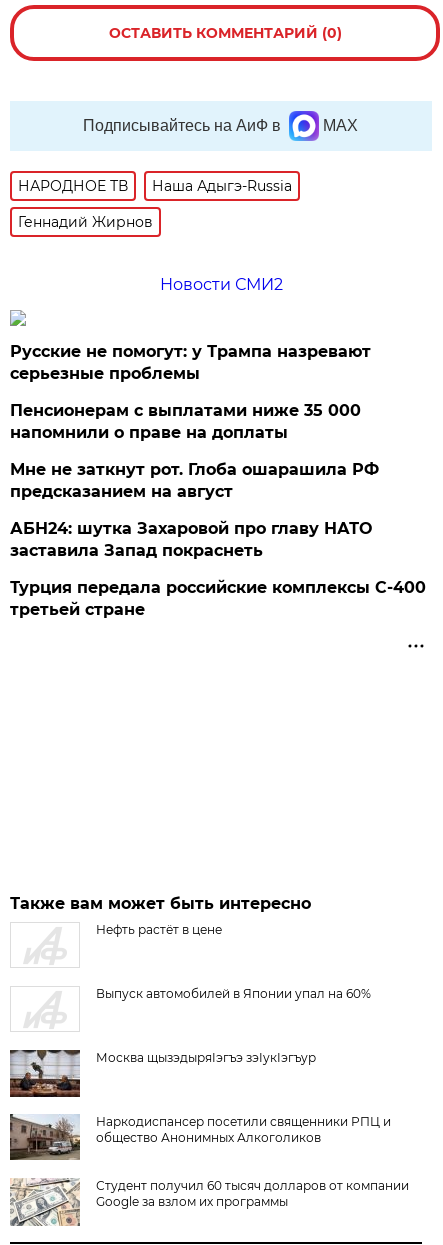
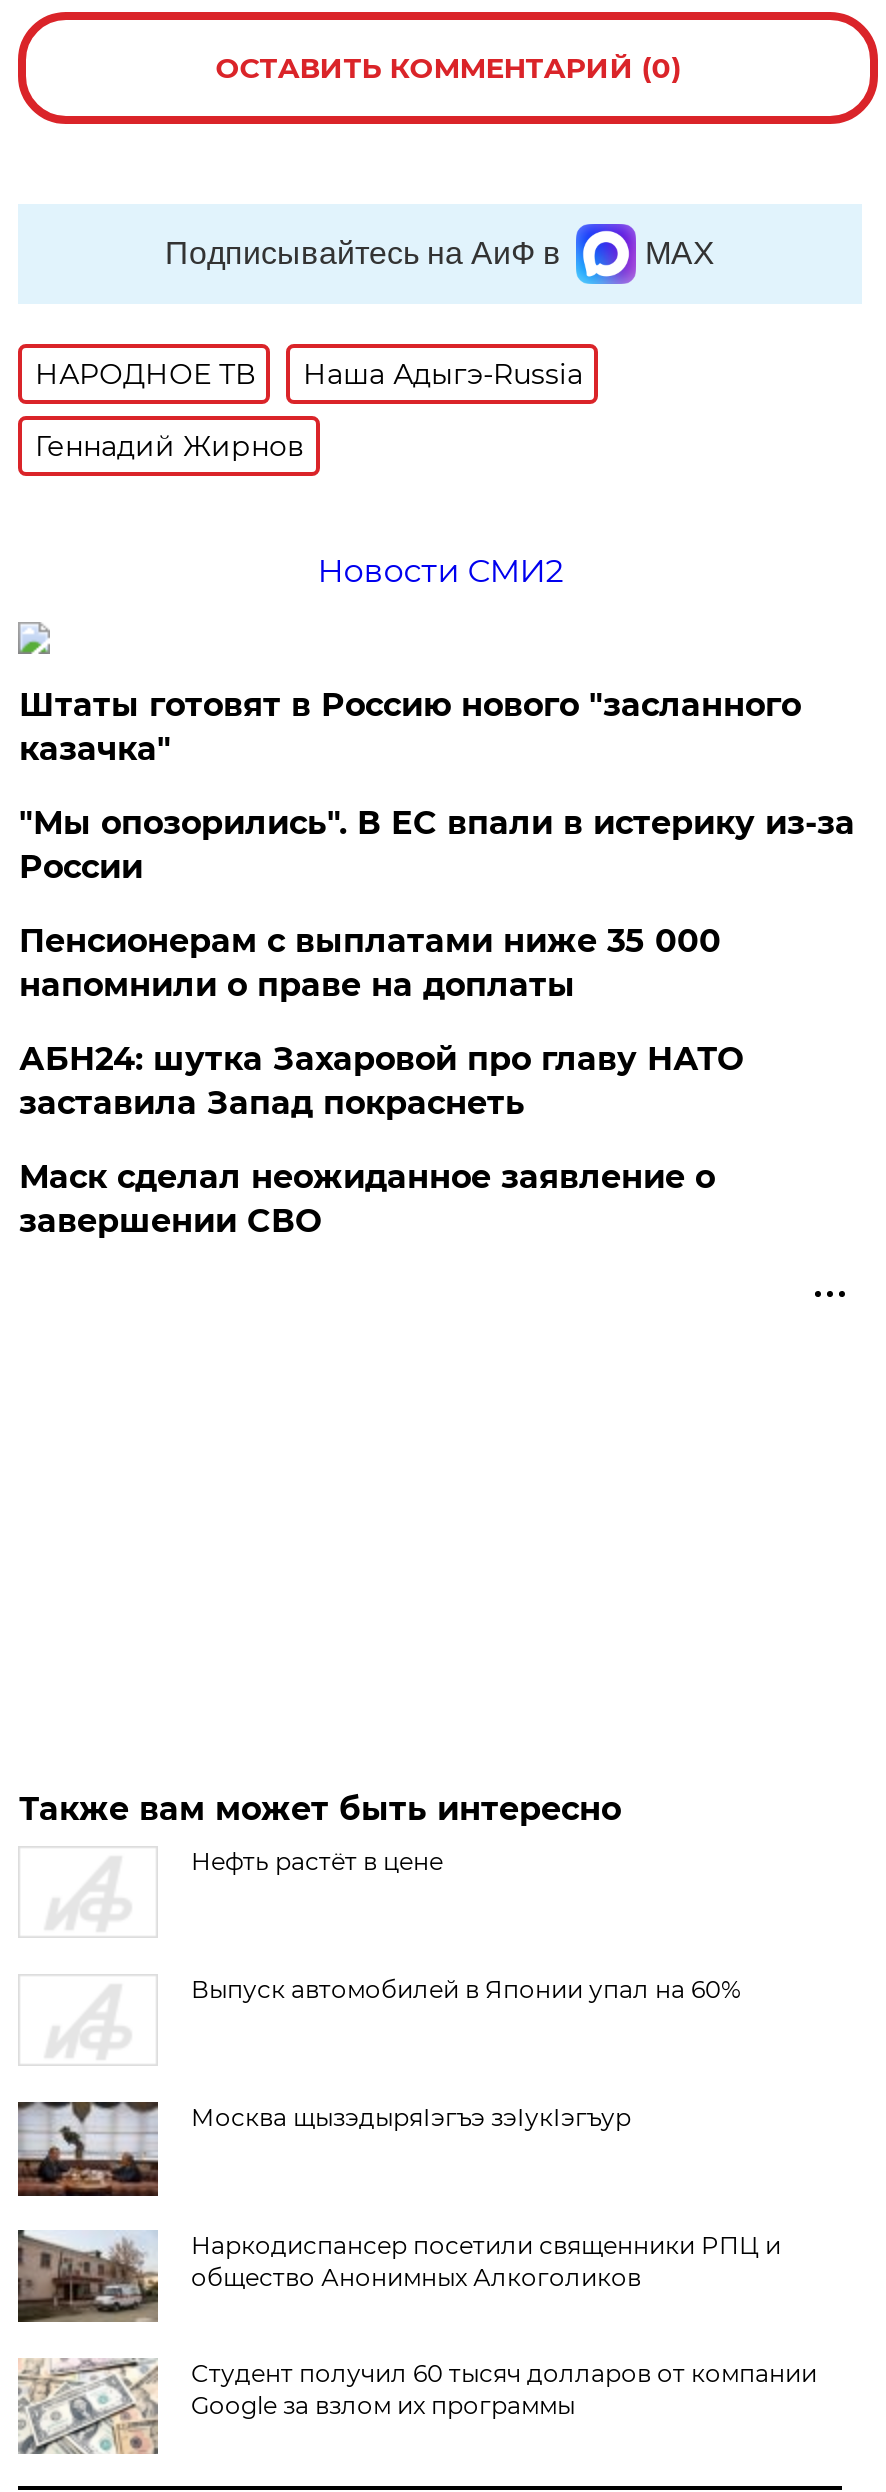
- Русские не помогут: у Трампа назревают
- серьезные проблемы
+ Штаты готовят в Россию нового "засланного
+ казачка"
+ "Мы опозорились". В ЕС впали в истерику из-за
+ России

moved down: Пенсионерам с выплатами ниже 35 000 | напомнили о праве на доплаты

- Мне не заткнут рот. Глоба ошарашила РФ
- предсказанием на август

- Турция передала российские комплексы С-400
- третьей стране
+ Маск сделал неожиданное заявление о
+ завершении СВО
